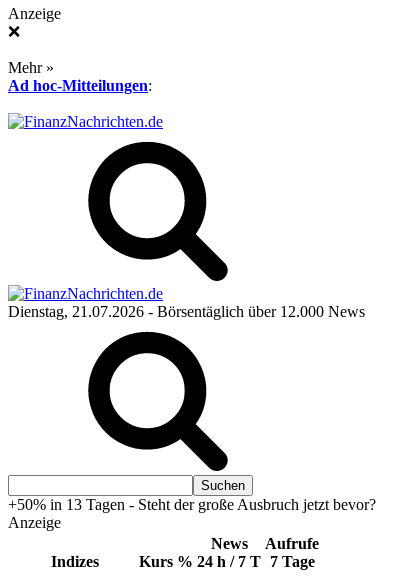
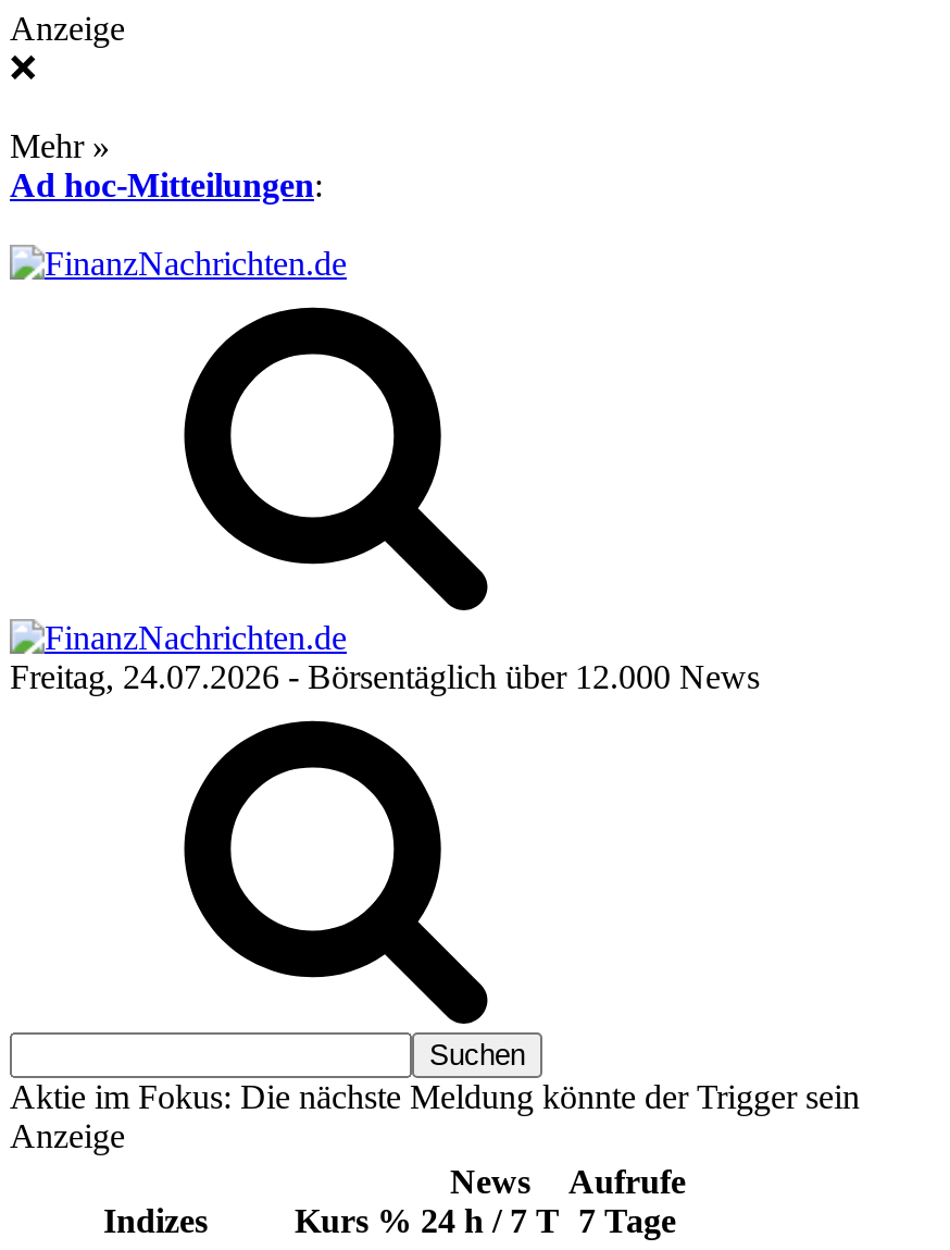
- Dienstag, 21.07.2026 - Börsentäglich über 12.000 News
+ Freitag, 24.07.2026 - Börsentäglich über 12.000 News

- +50% in 13 Tagen - Steht der große Ausbruch jetzt bevor?
+ Aktie im Fokus: Die nächste Meldung könnte der Trigger sein
